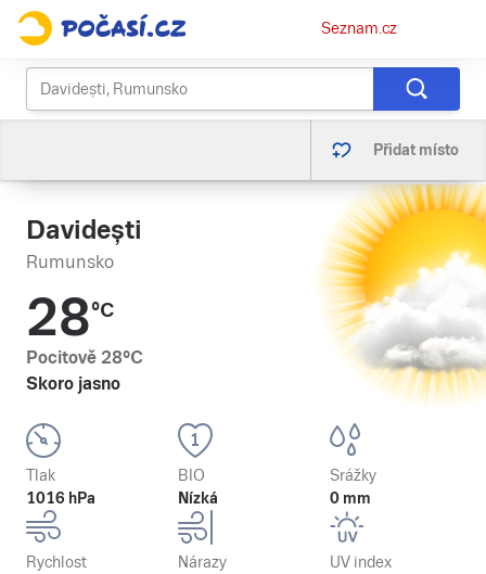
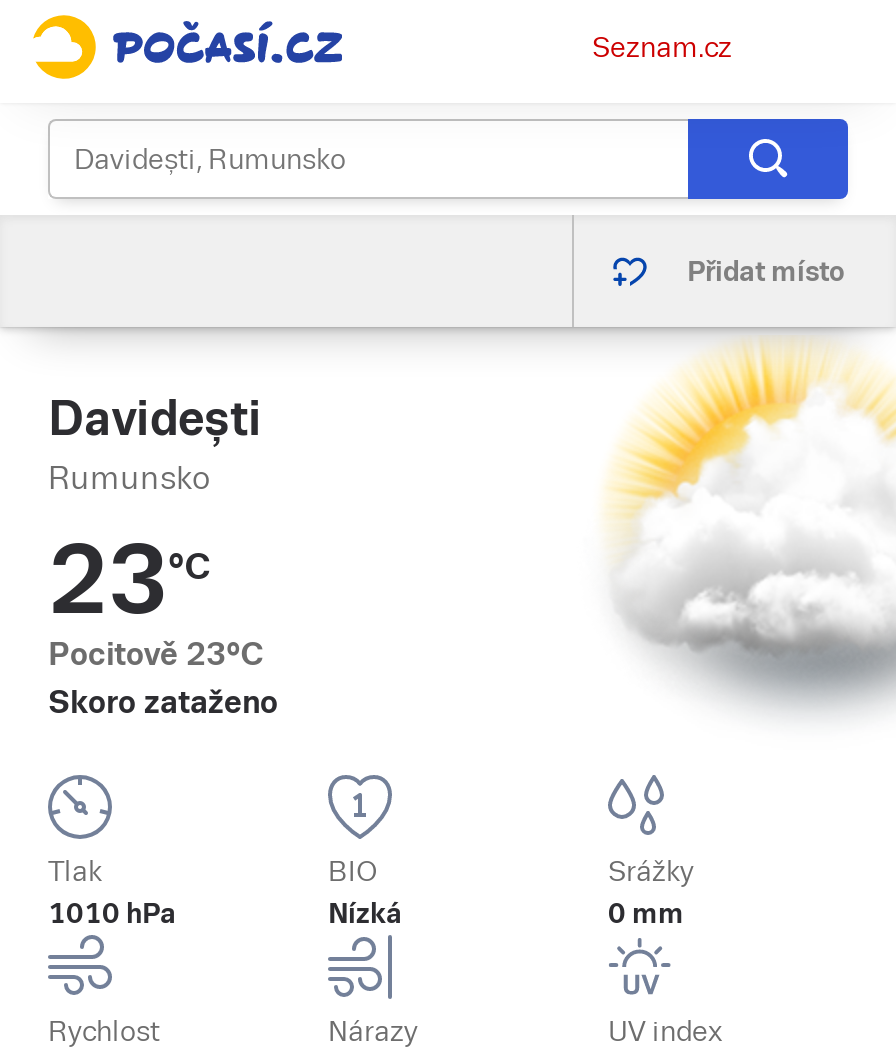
- [image]
+ [image]

- 28°C
+ 23°C

- Pocitově 28°C
+ Pocitově 23°C

- Skoro jasno
+ Skoro zataženo

- 1016 hPa
+ 1010 hPa
